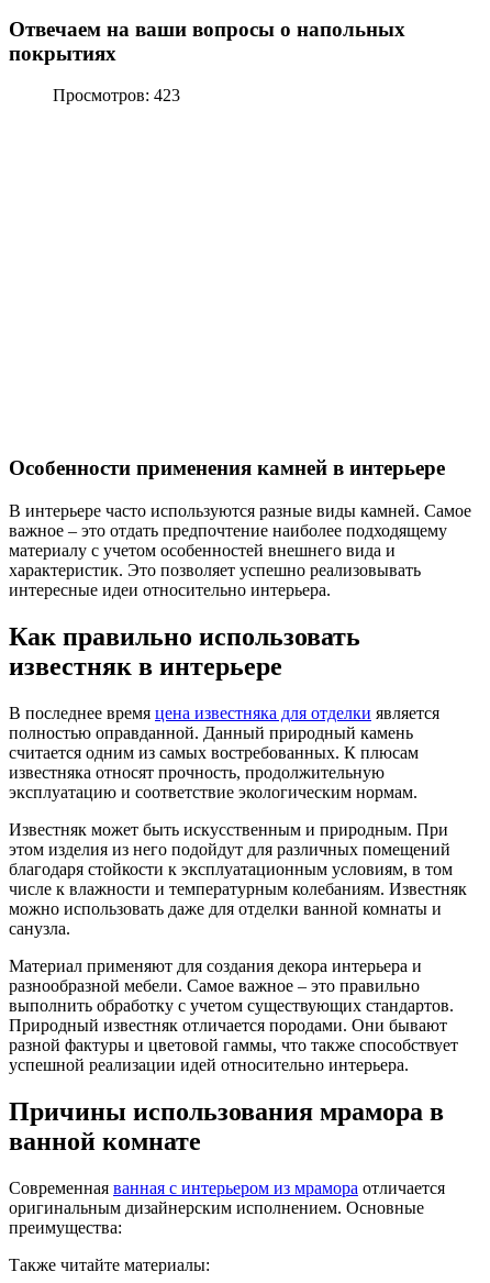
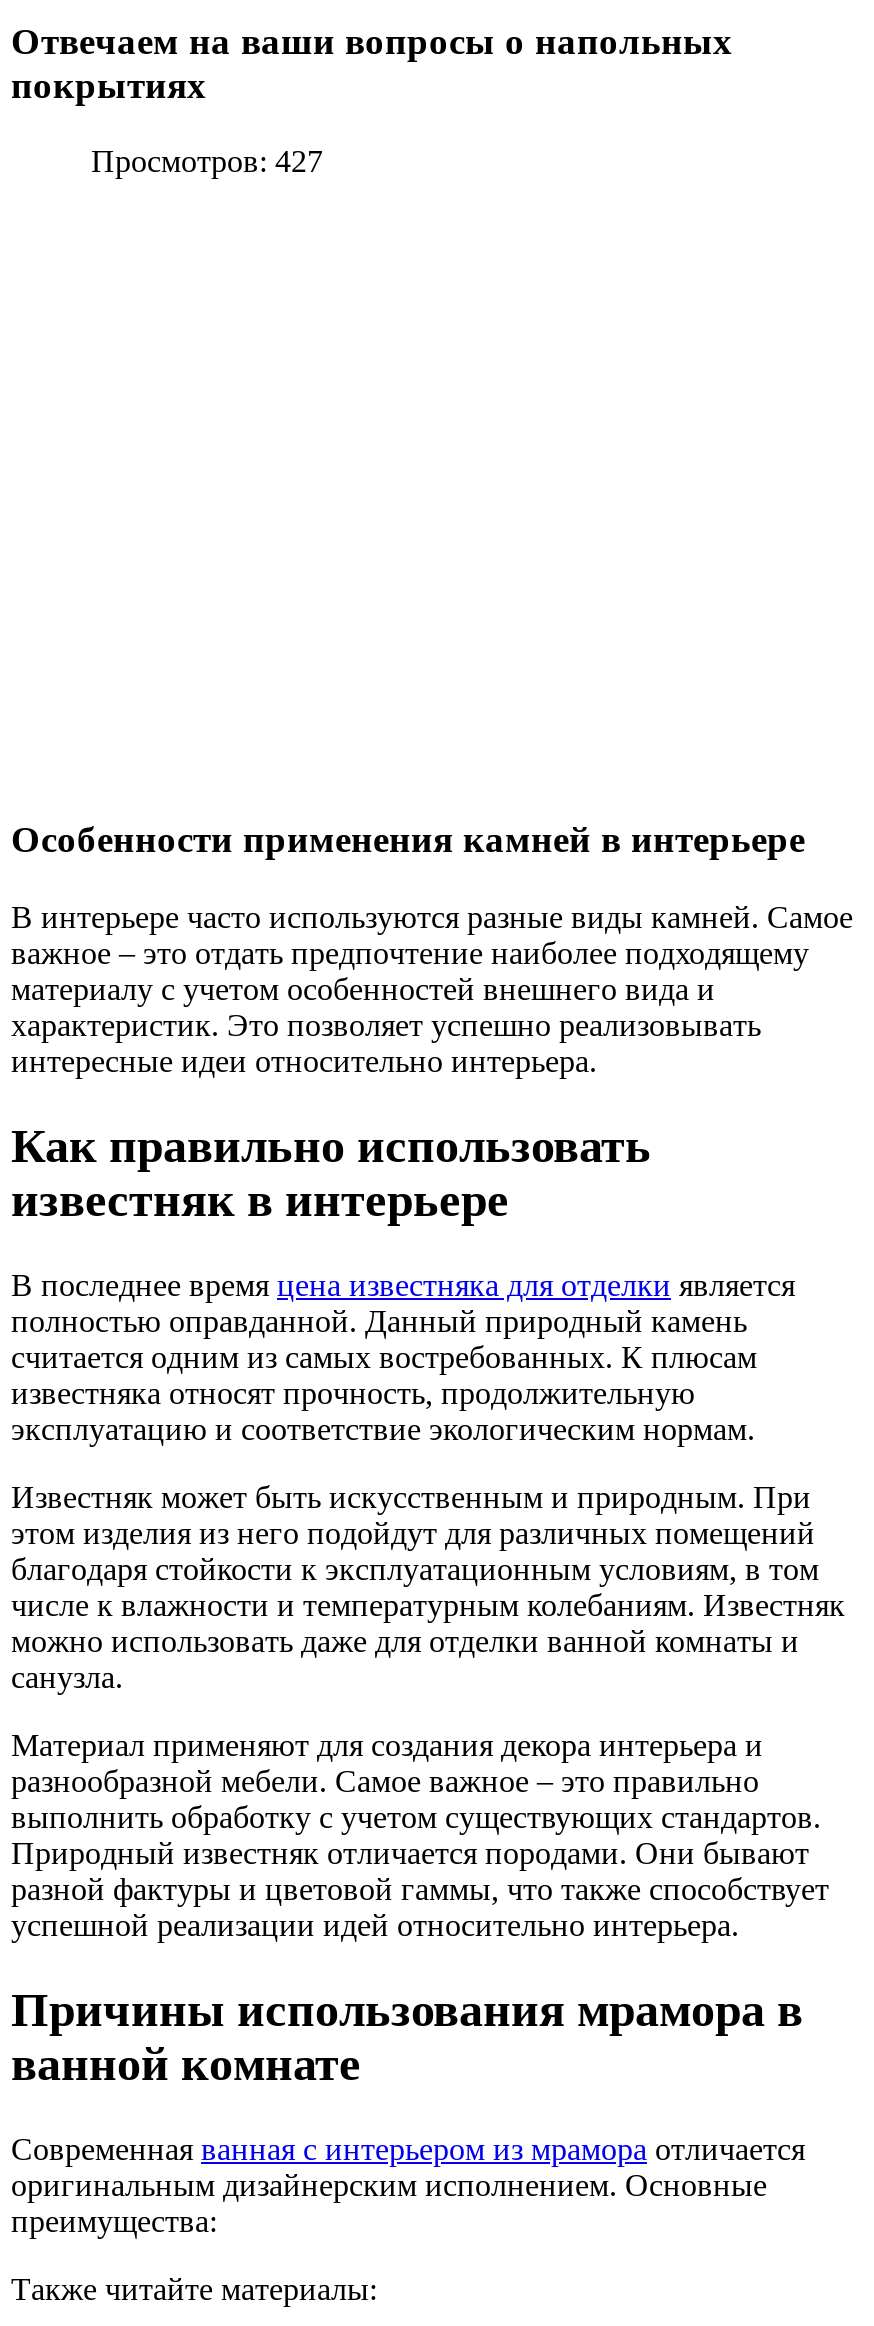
- Просмотров: 423
+ Просмотров: 427
